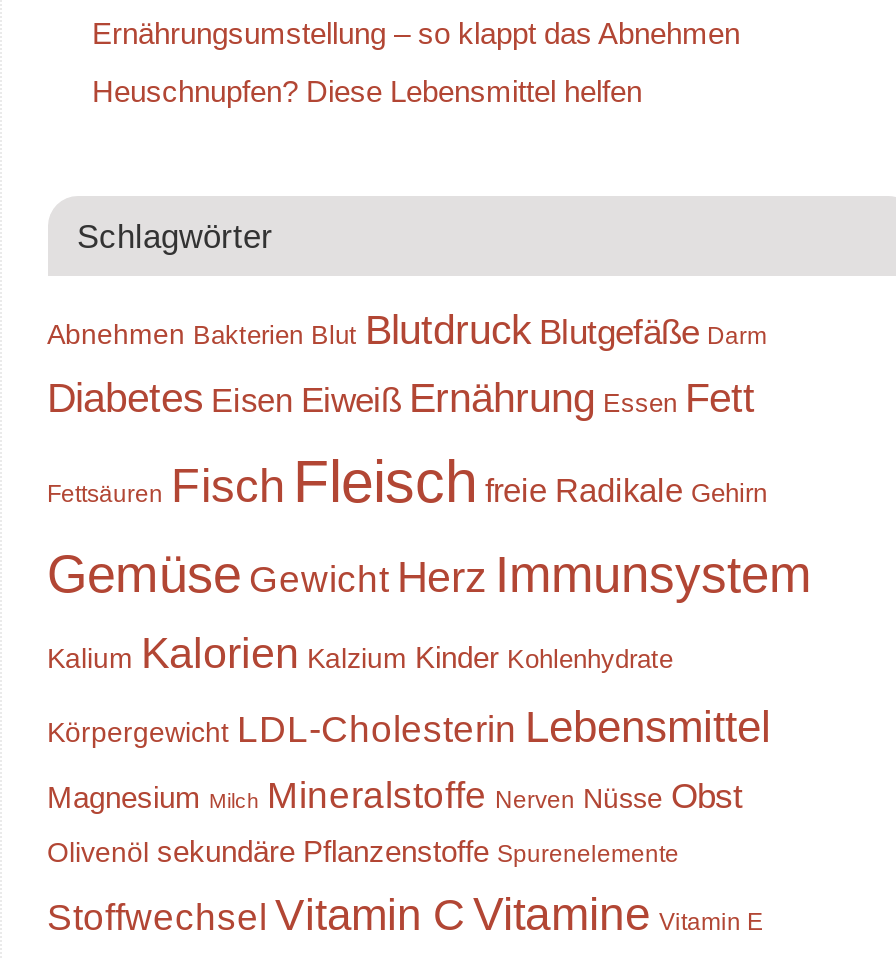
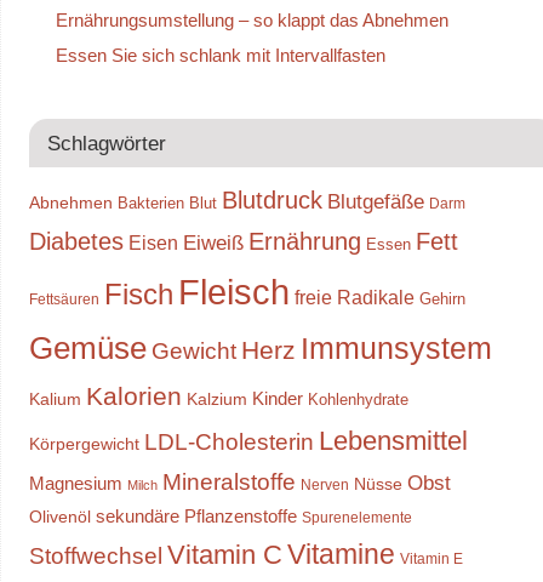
- Heuschnupfen? Diese Lebensmittel helfen
+ Essen Sie sich schlank mit Intervallfasten
